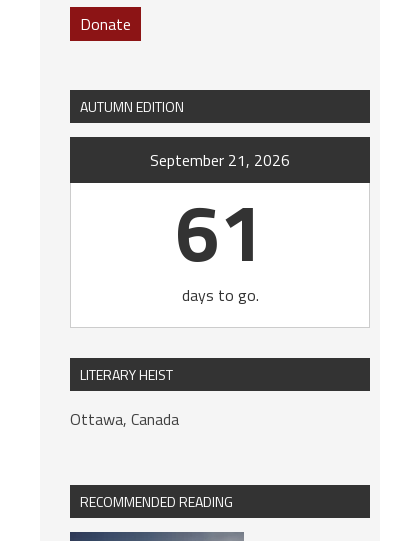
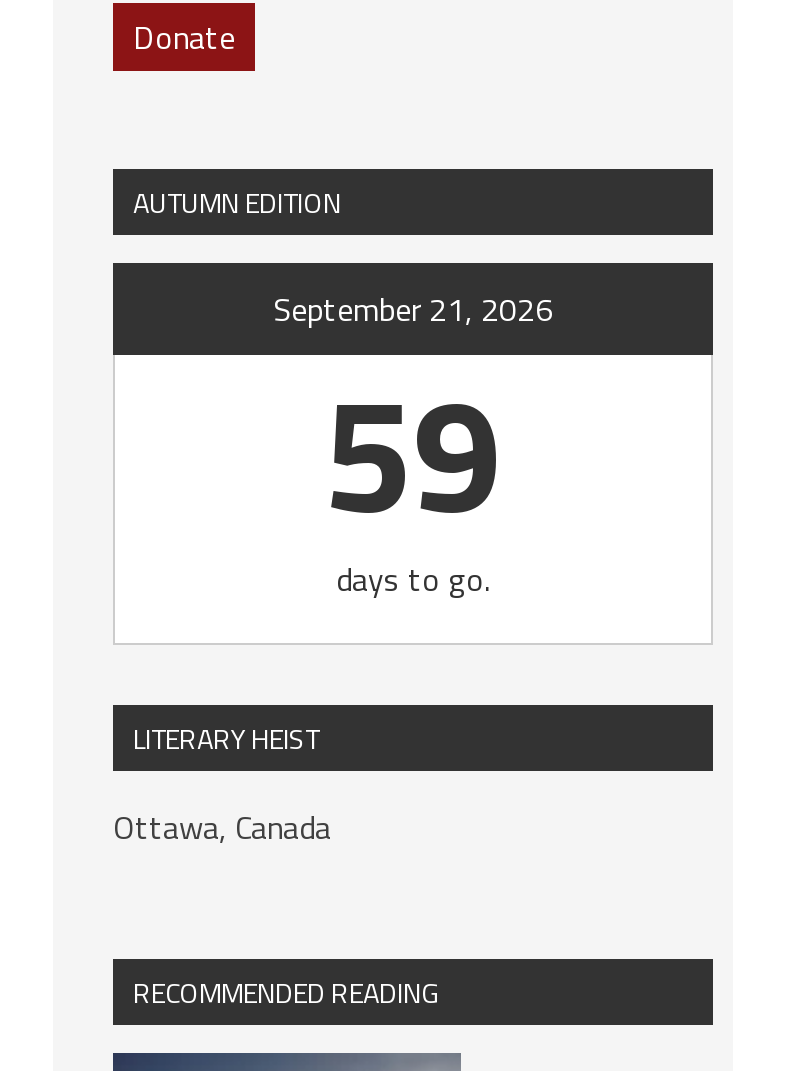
- 61
+ 59
